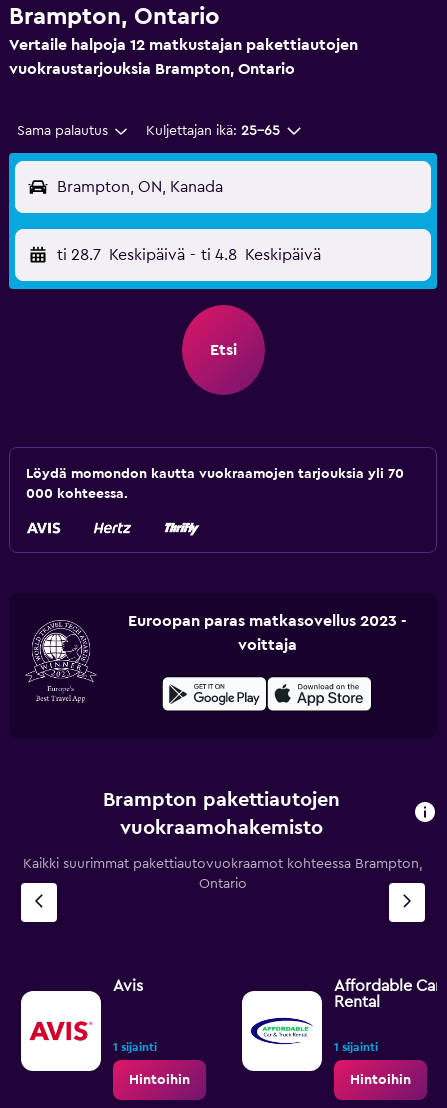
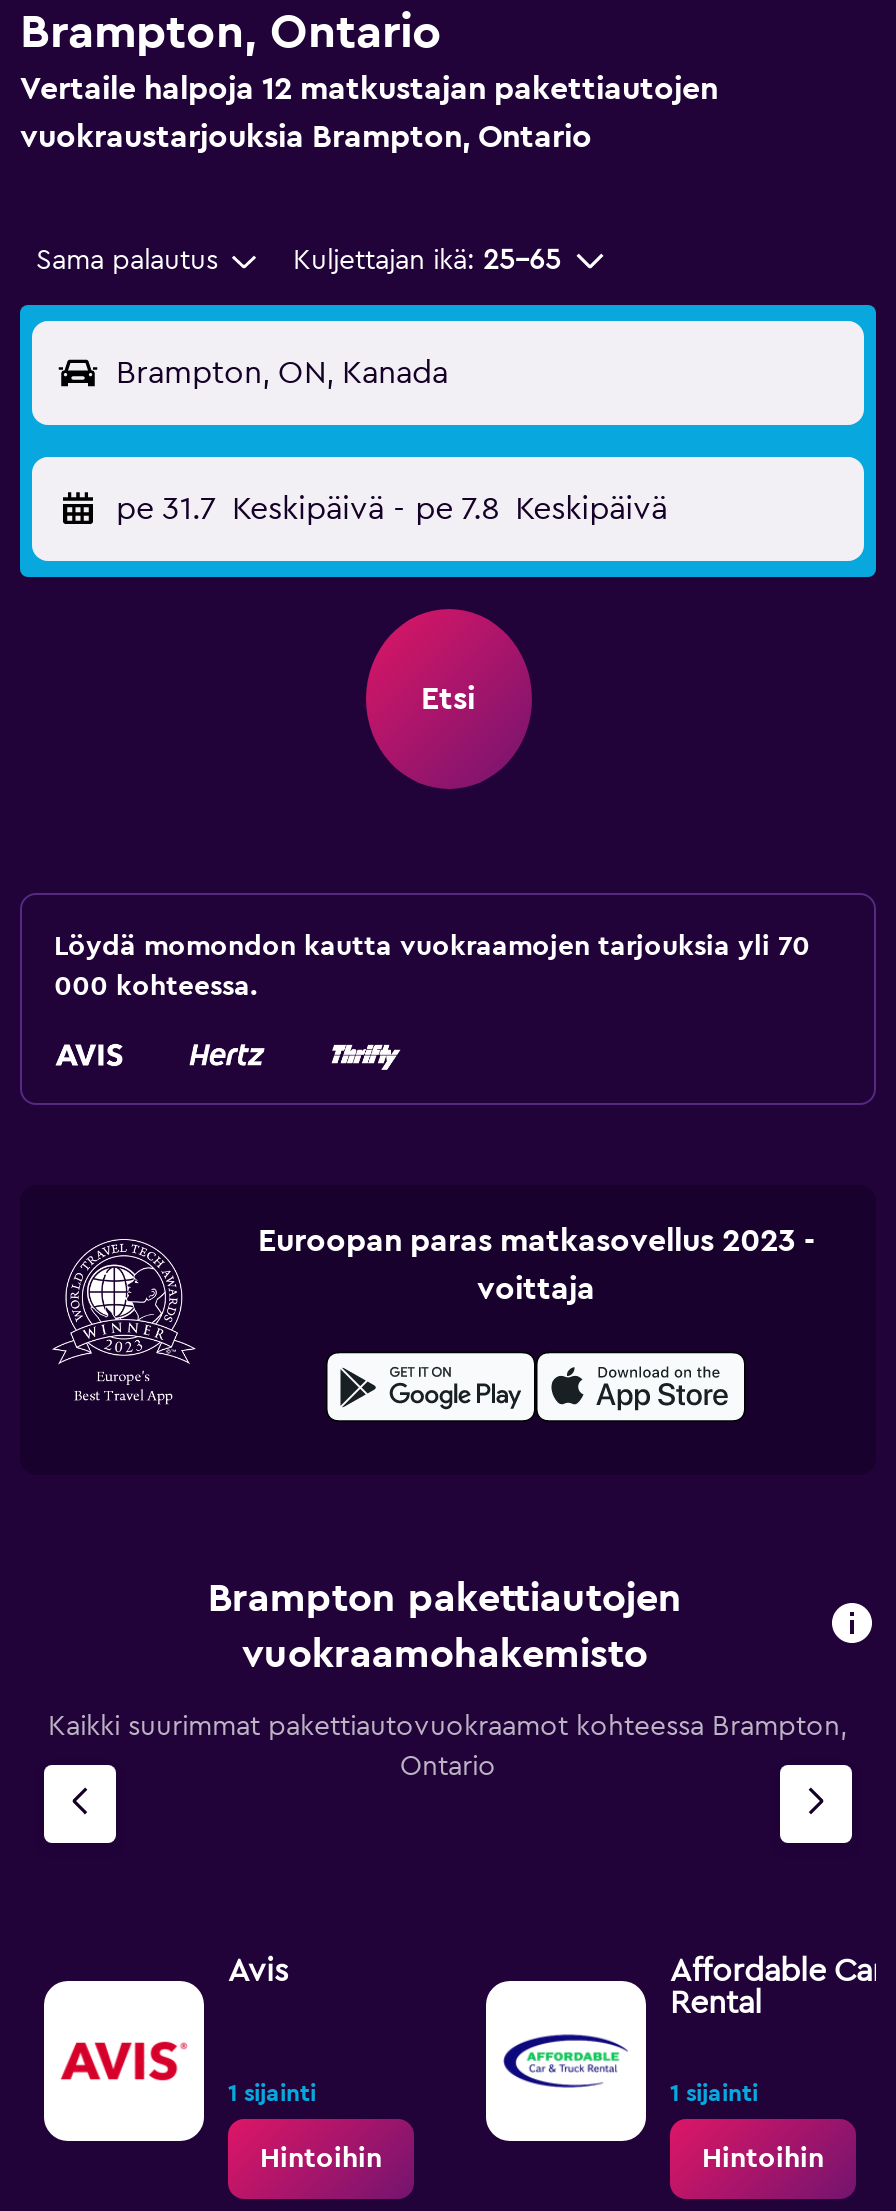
- ti 28.7 Keskipäivä - ti 4.8 Keskipäivä
+ pe 31.7 Keskipäivä - pe 7.8 Keskipäivä
